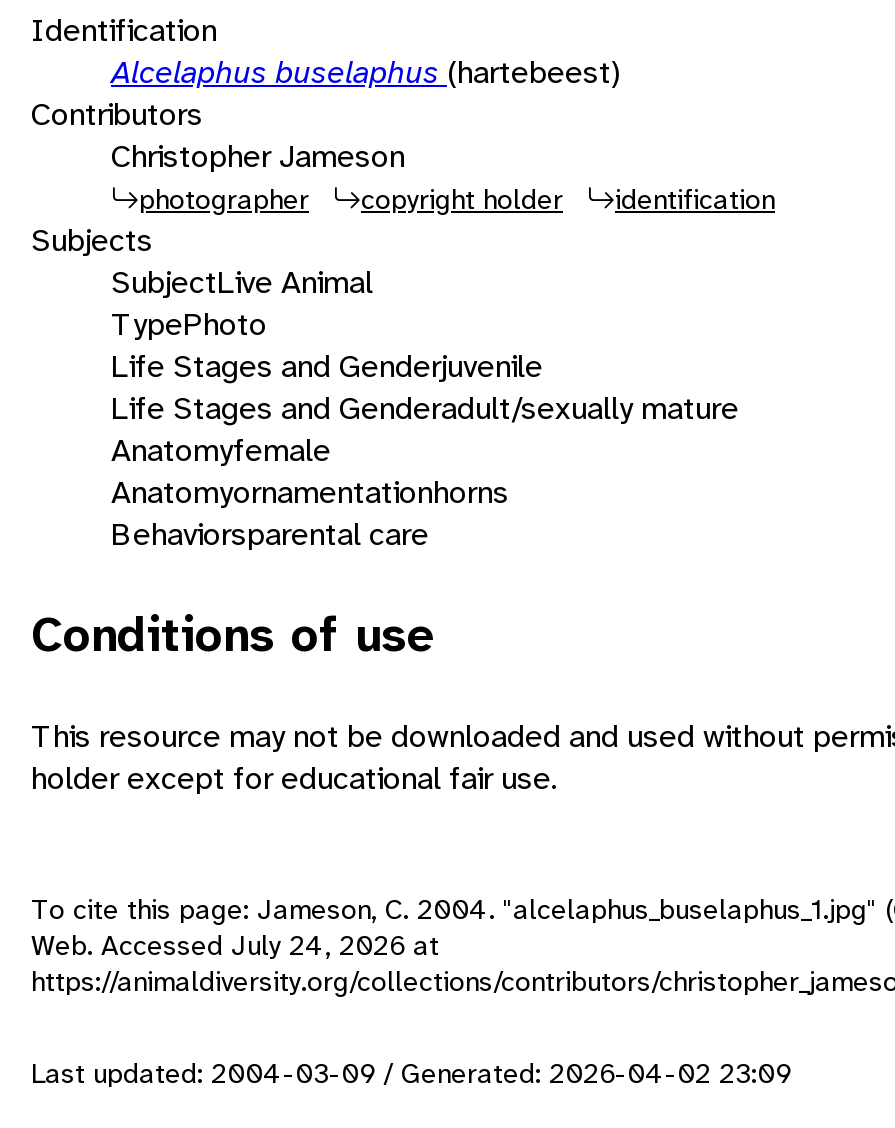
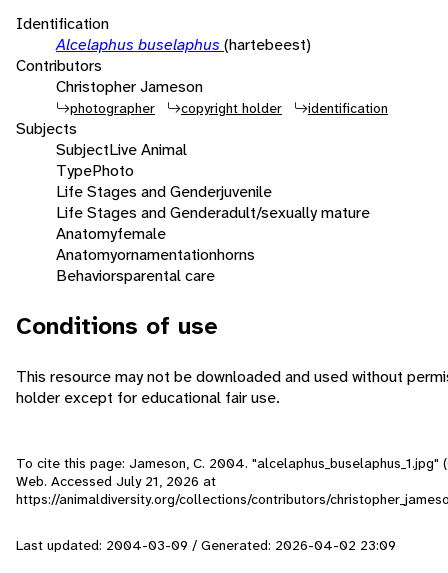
- Web. Accessed July 24, 2026 at
+ Web. Accessed July 21, 2026 at
